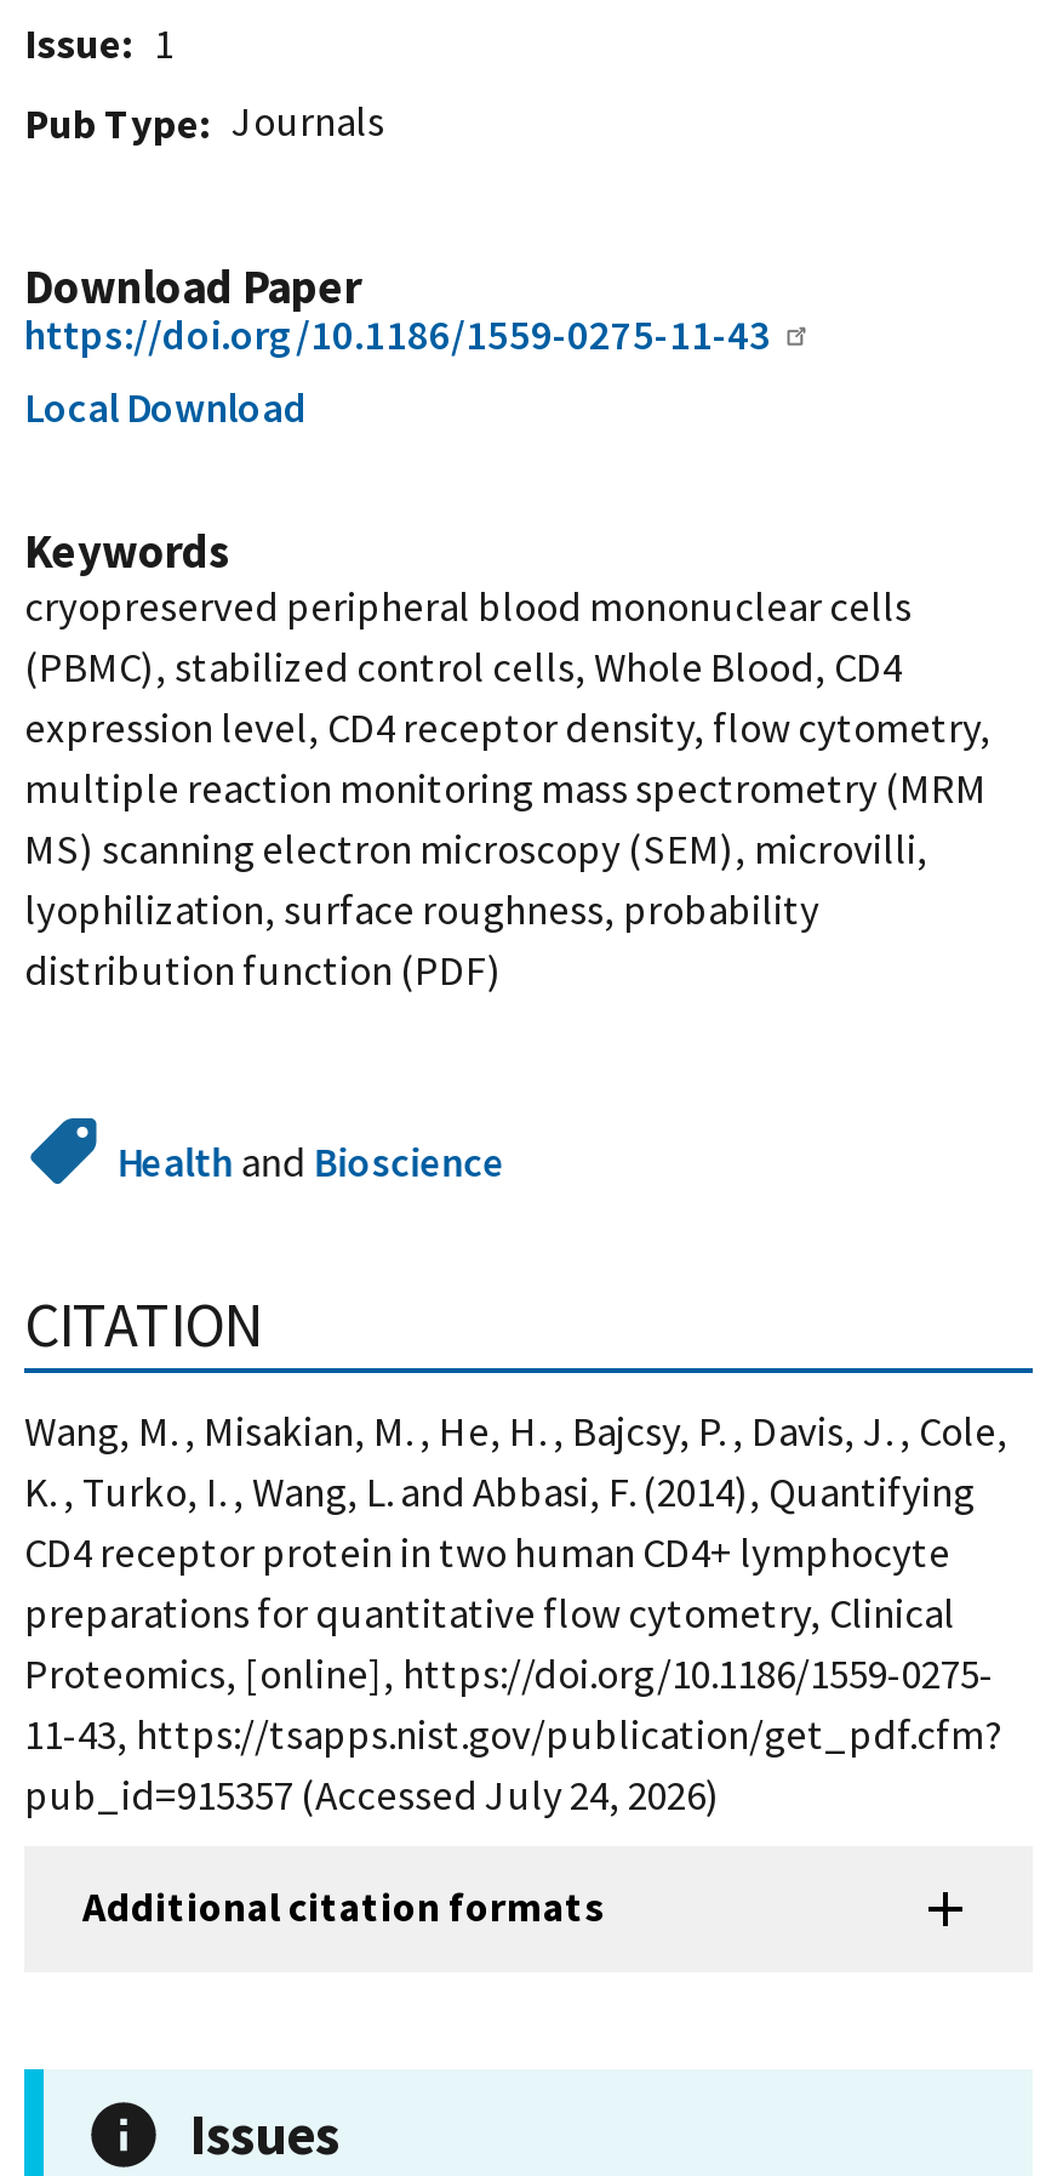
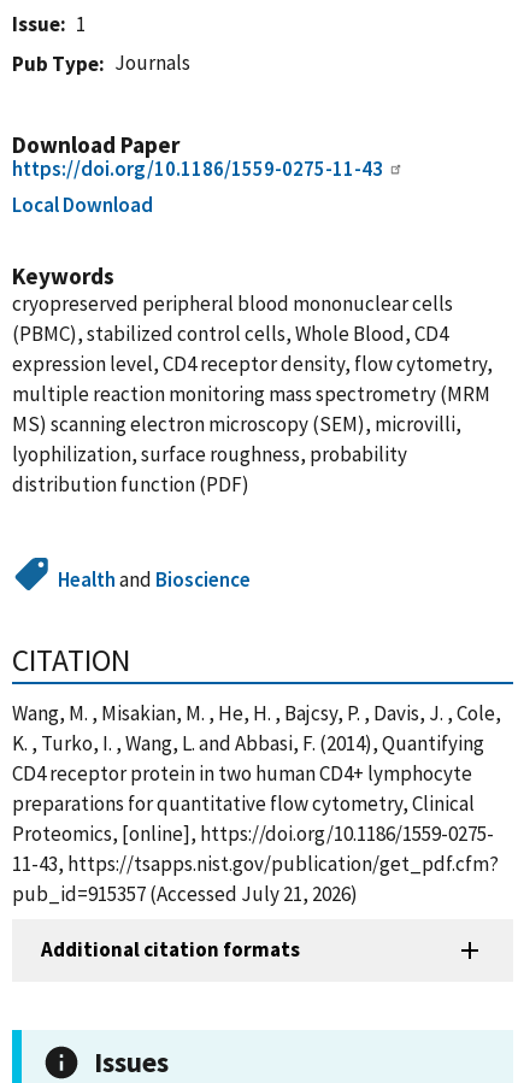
- pub_id=915357 (Accessed July 24, 2026)
+ pub_id=915357 (Accessed July 21, 2026)
